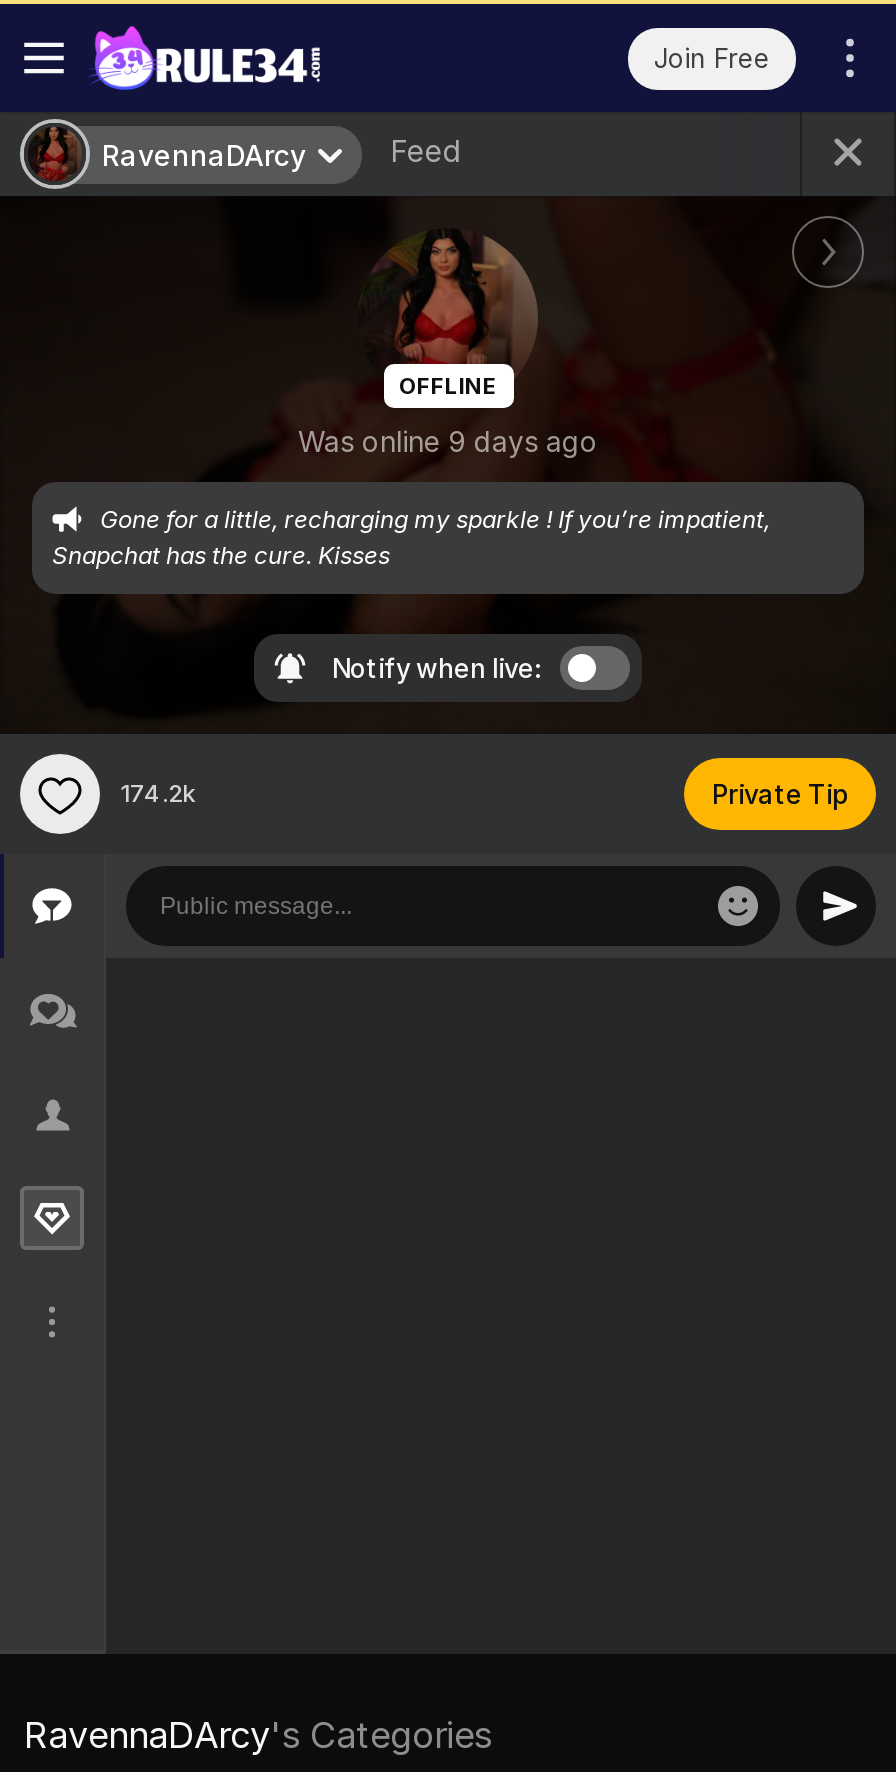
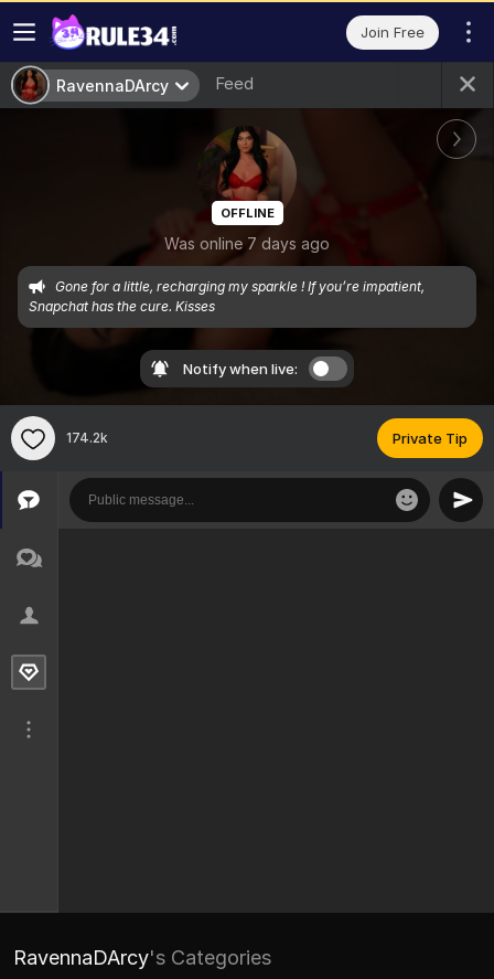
- Was online 9 days ago
+ Was online 7 days ago
